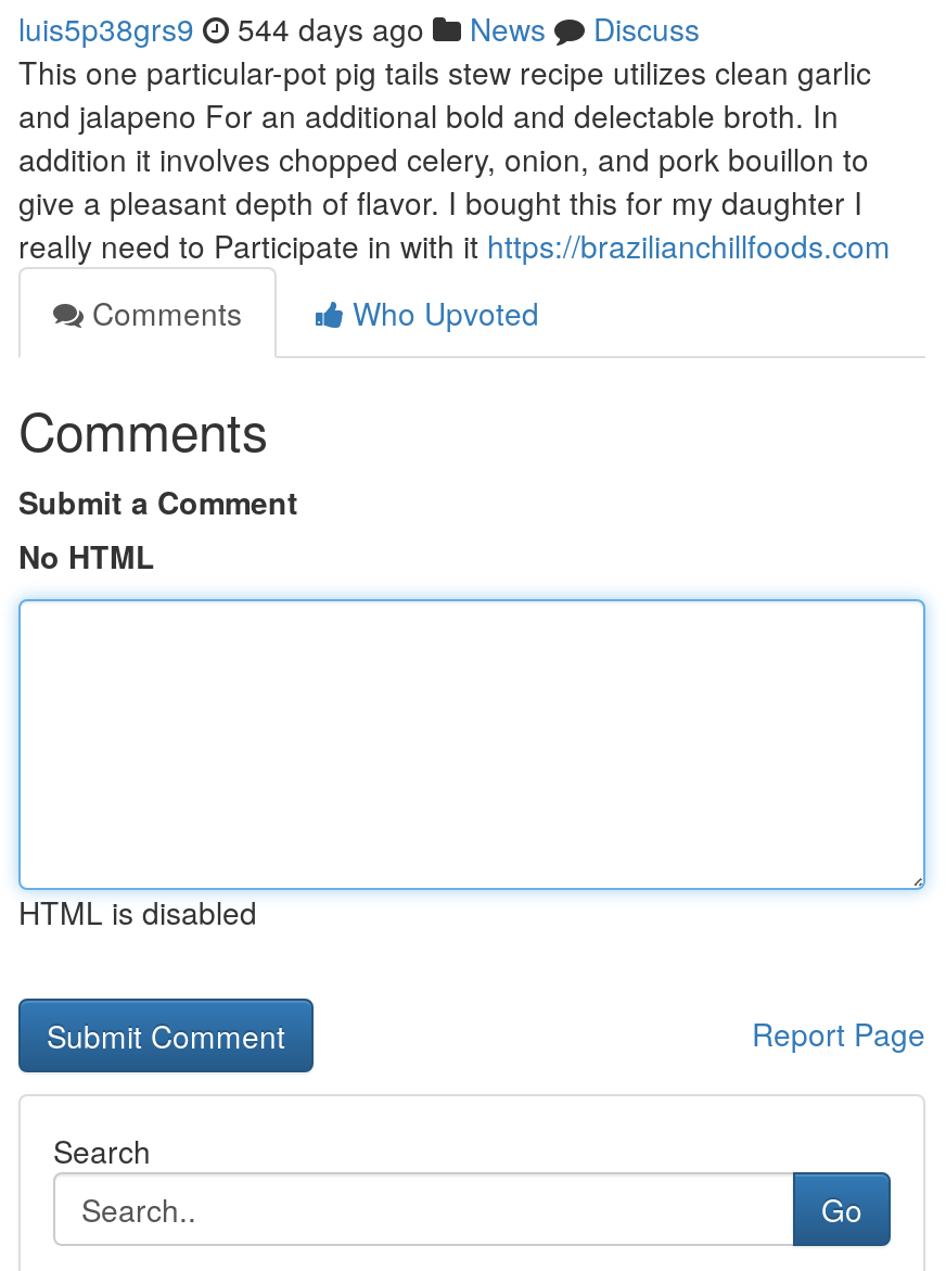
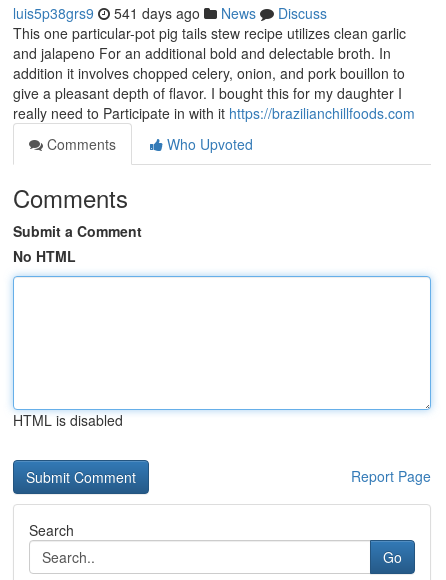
- luis5p38grs9 544 days ago News Discuss
+ luis5p38grs9 541 days ago News Discuss
